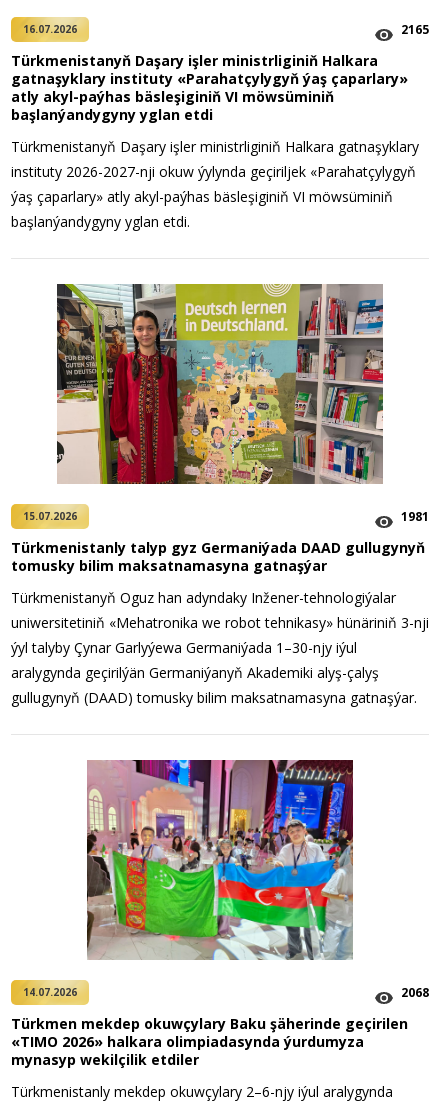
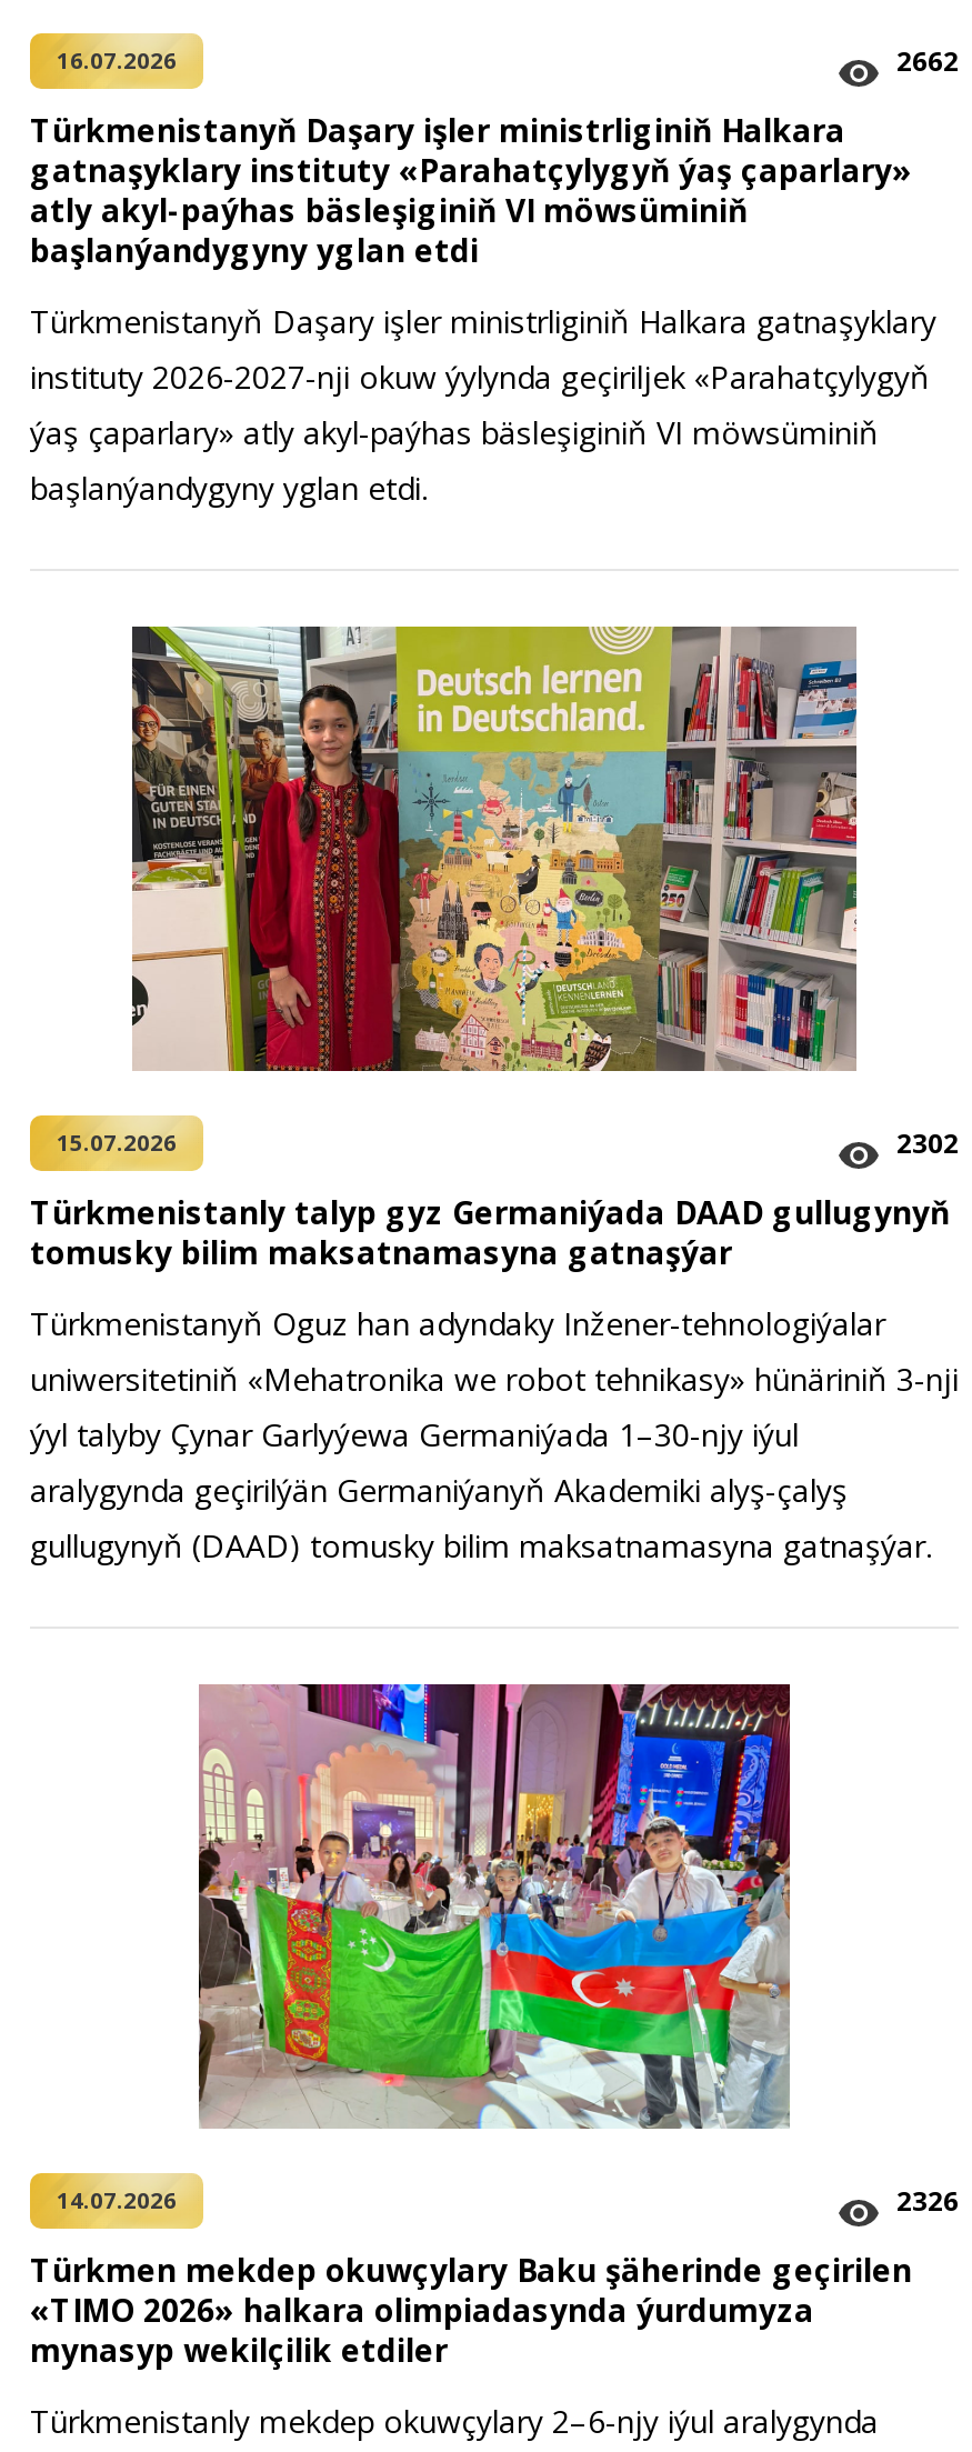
- 2165
+ 2662

- 1981
+ 2302

- 2068
+ 2326
